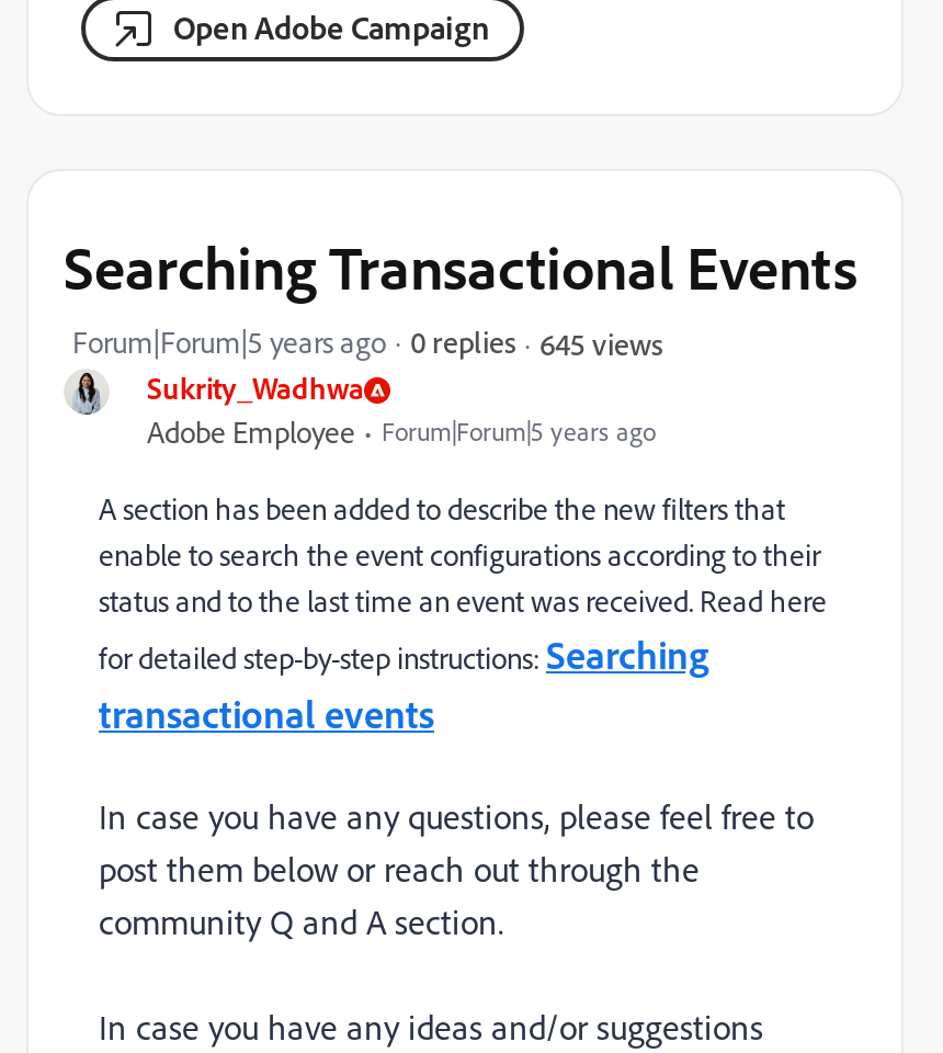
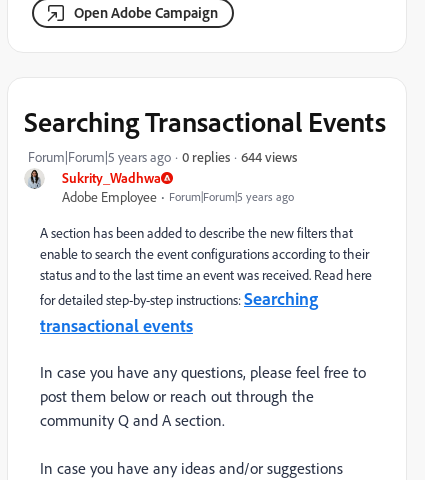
- 645 views
+ 644 views
